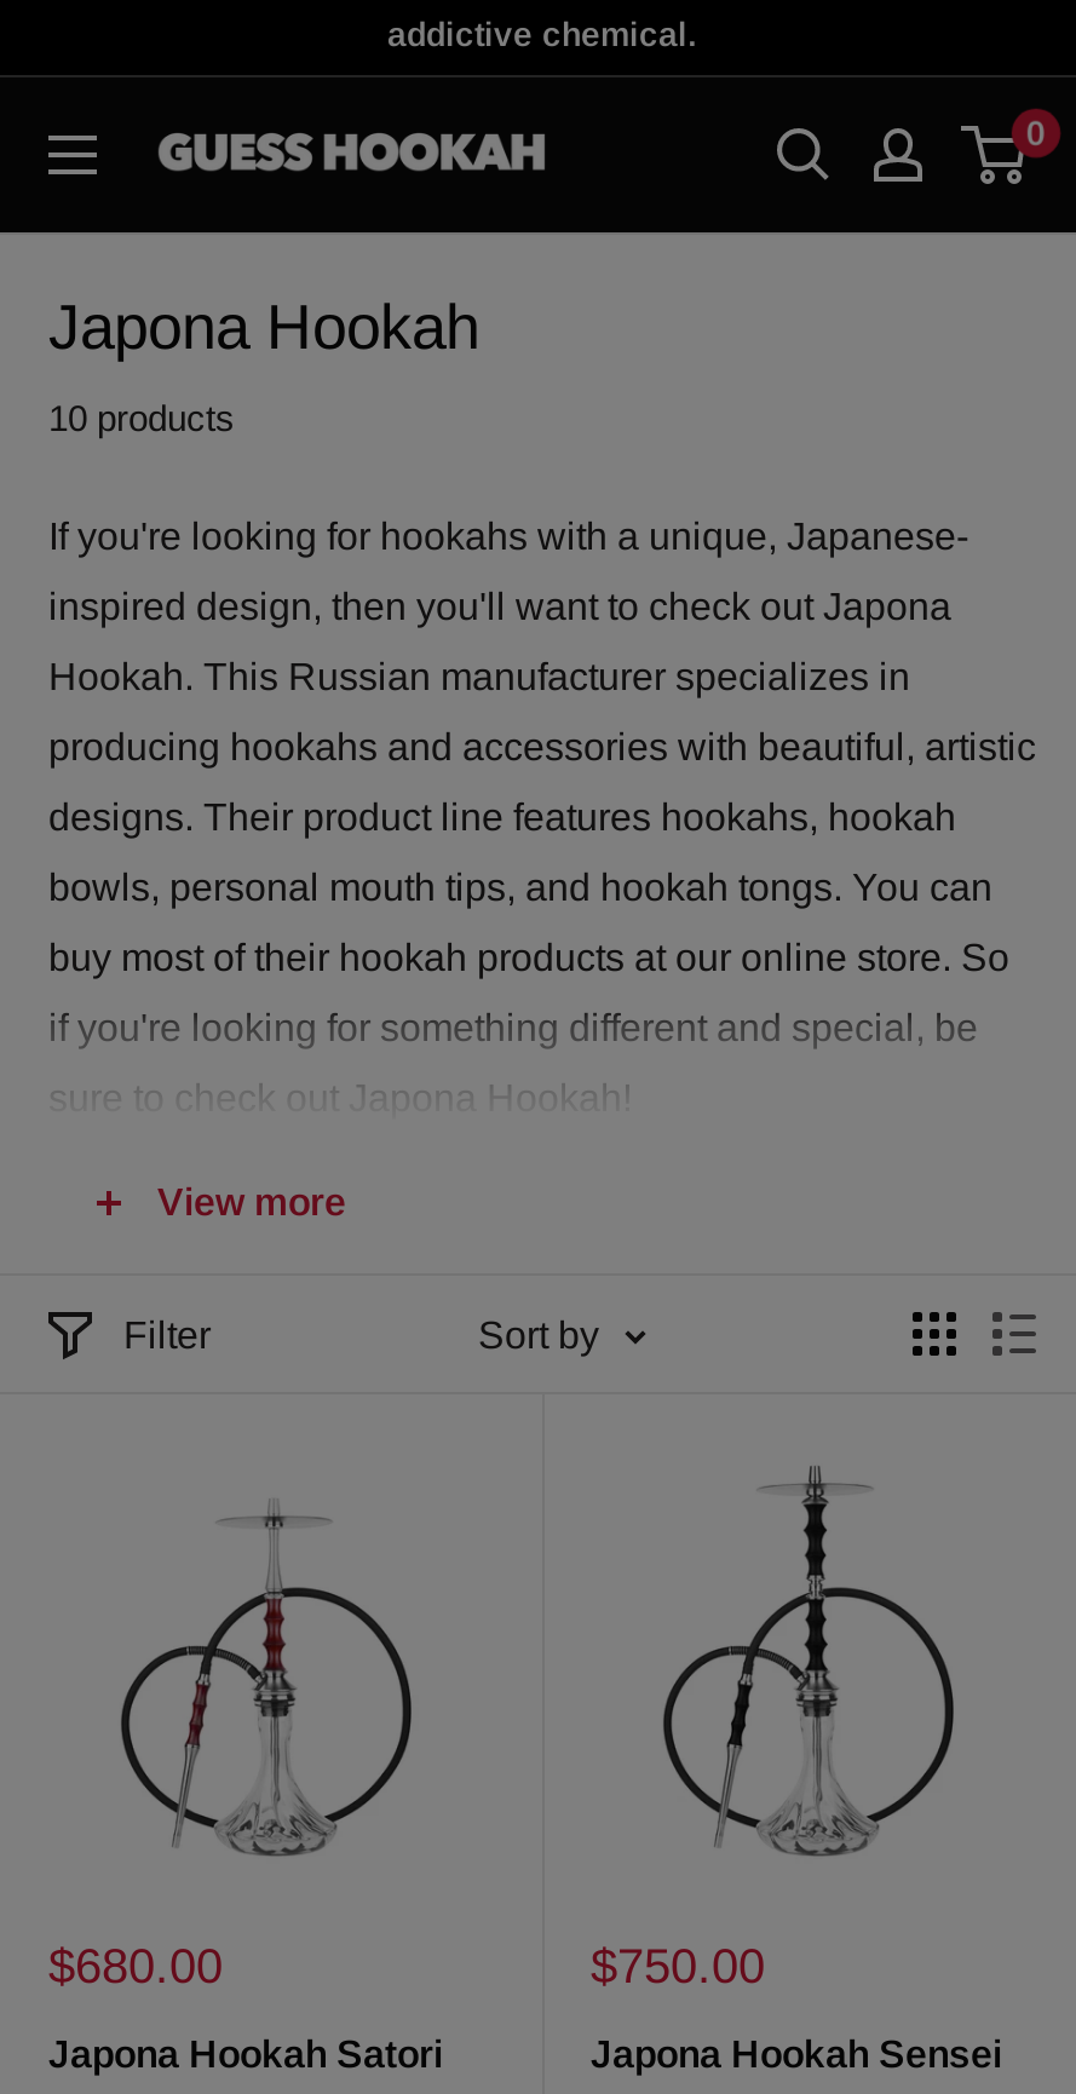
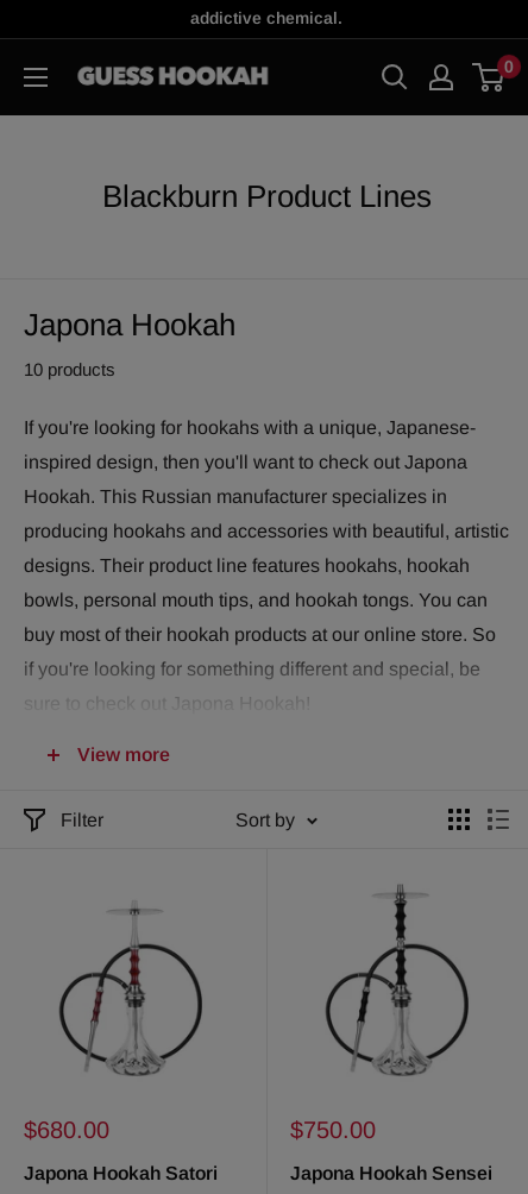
+ Blackburn Product Lines
